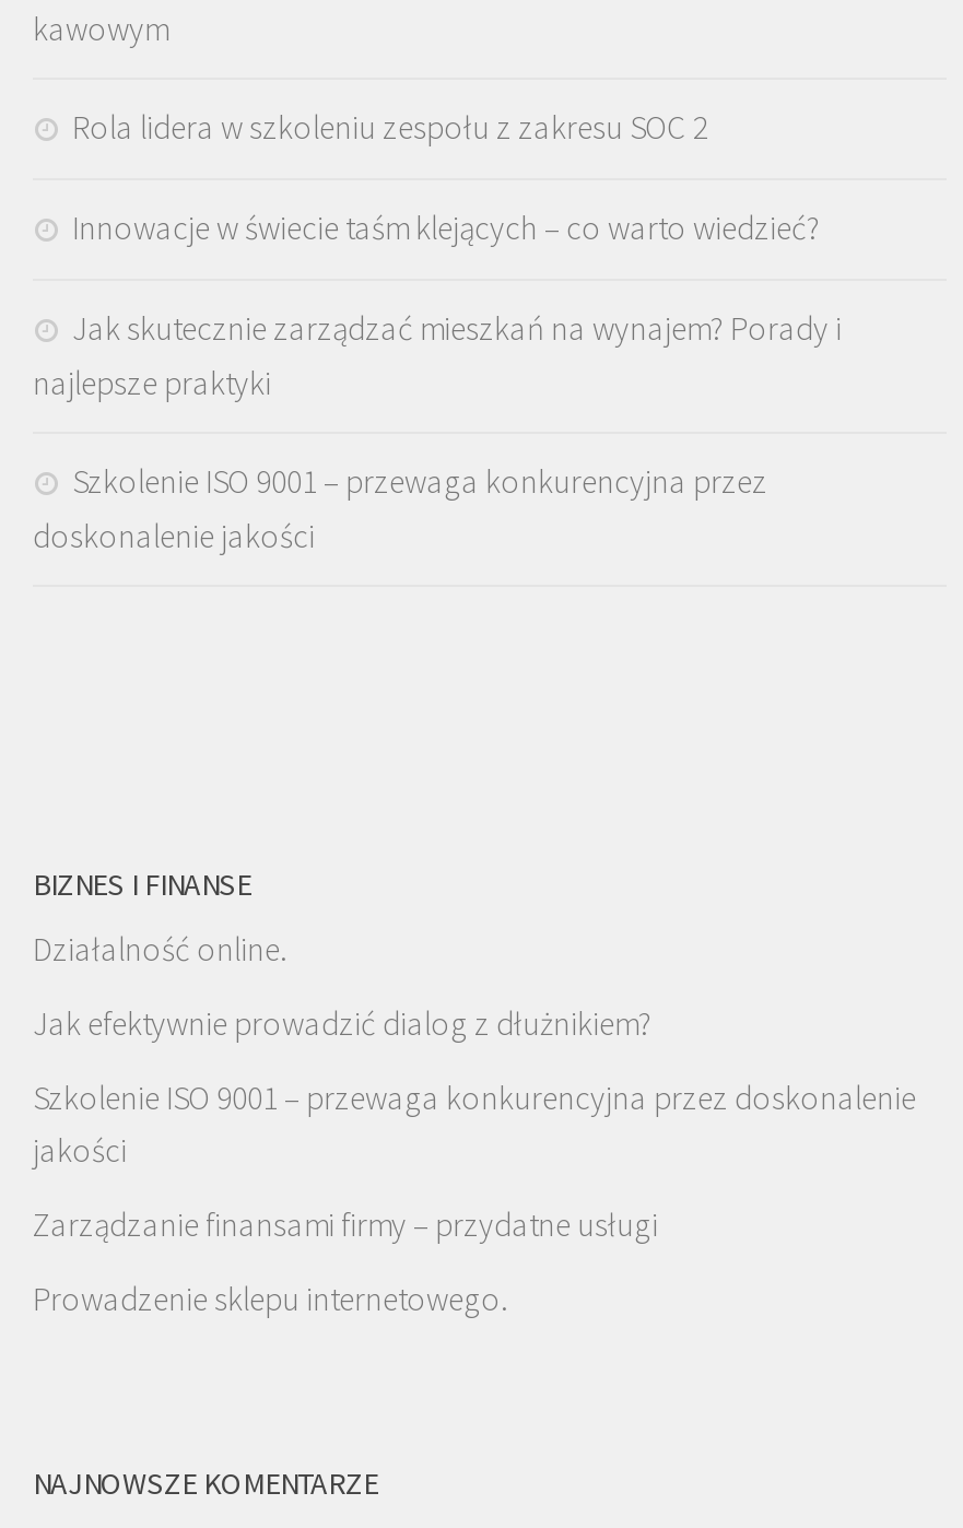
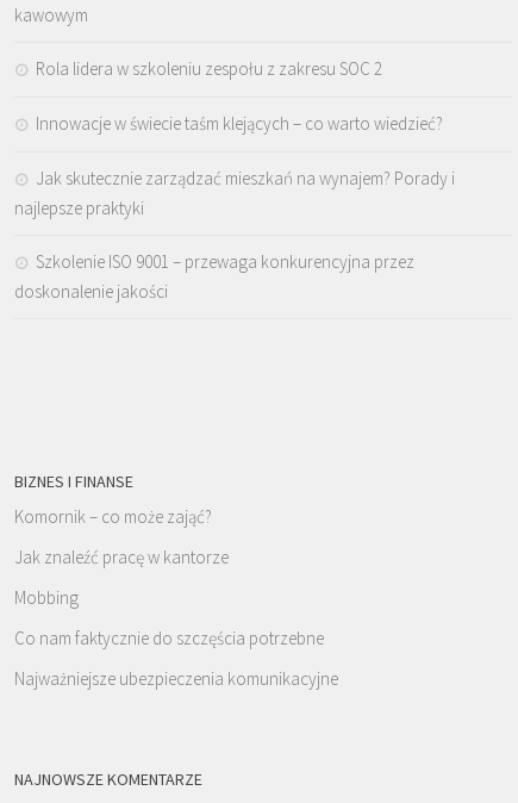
- Działalność online.
+ Komornik – co może zająć?

- Jak efektywnie prowadzić dialog z dłużnikiem?
+ Jak znaleźć pracę w kantorze

- Szkolenie ISO 9001 – przewaga konkurencyjna przez doskonalenie
- jakości
+ Mobbing

- Zarządzanie finansami firmy – przydatne usługi
+ Co nam faktycznie do szczęścia potrzebne

- Prowadzenie sklepu internetowego.
+ Najważniejsze ubezpieczenia komunikacyjne
